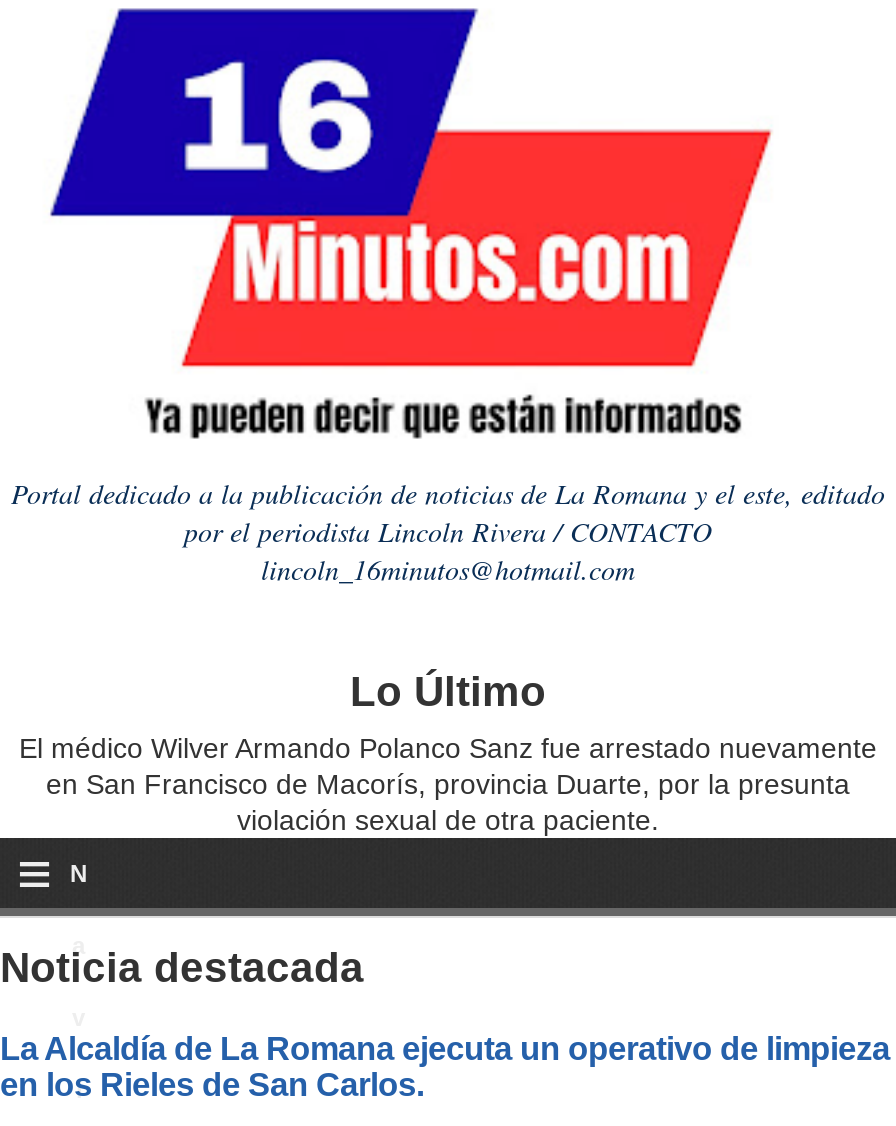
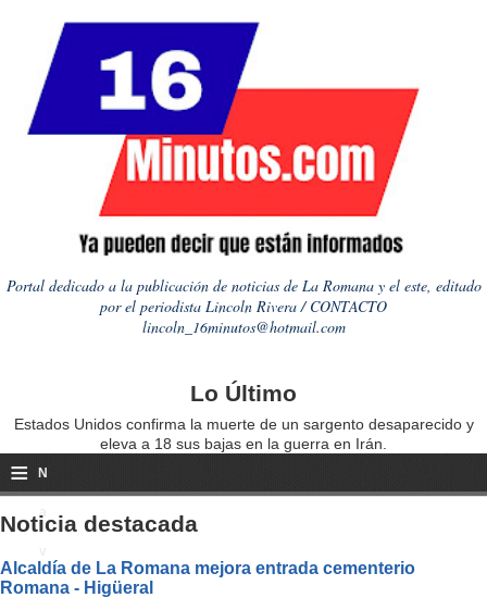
- El médico Wilver Armando Polanco Sanz fue arrestado nuevamente
- en San Francisco de Macorís, provincia Duarte, por la presunta
- violación sexual de otra paciente.
+ Estados Unidos confirma la muerte de un sargento desaparecido y
+ eleva a 18 sus bajas en la guerra en Irán.

- La Alcaldía de La Romana ejecuta un operativo de limpieza
- en los Rieles de San Carlos.
+ Alcaldía de La Romana mejora entrada cementerio
+ Romana - Higüeral
